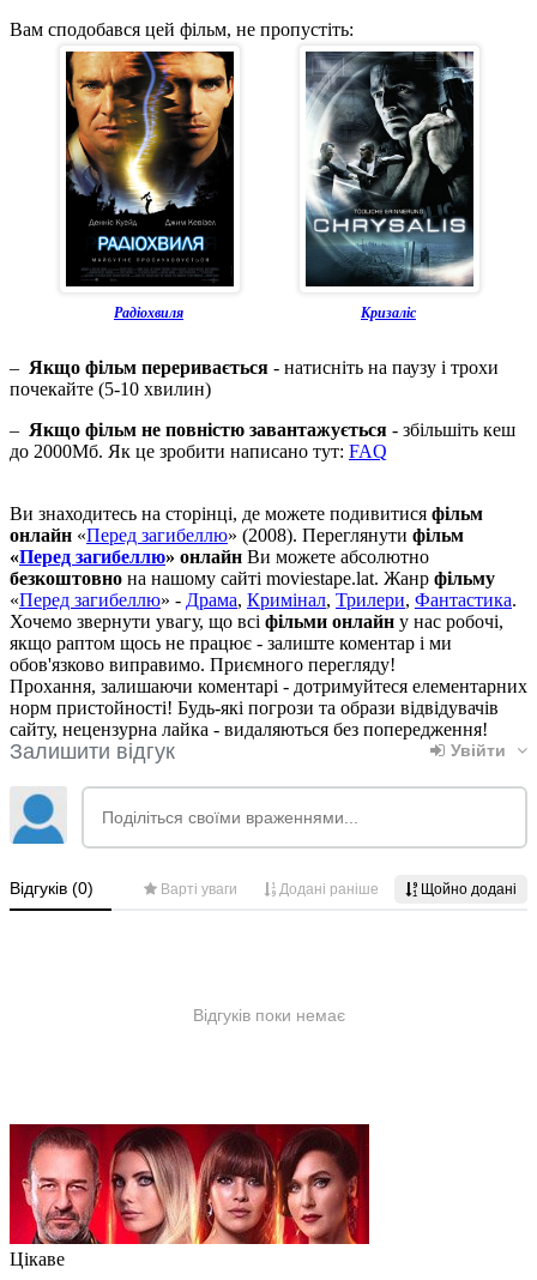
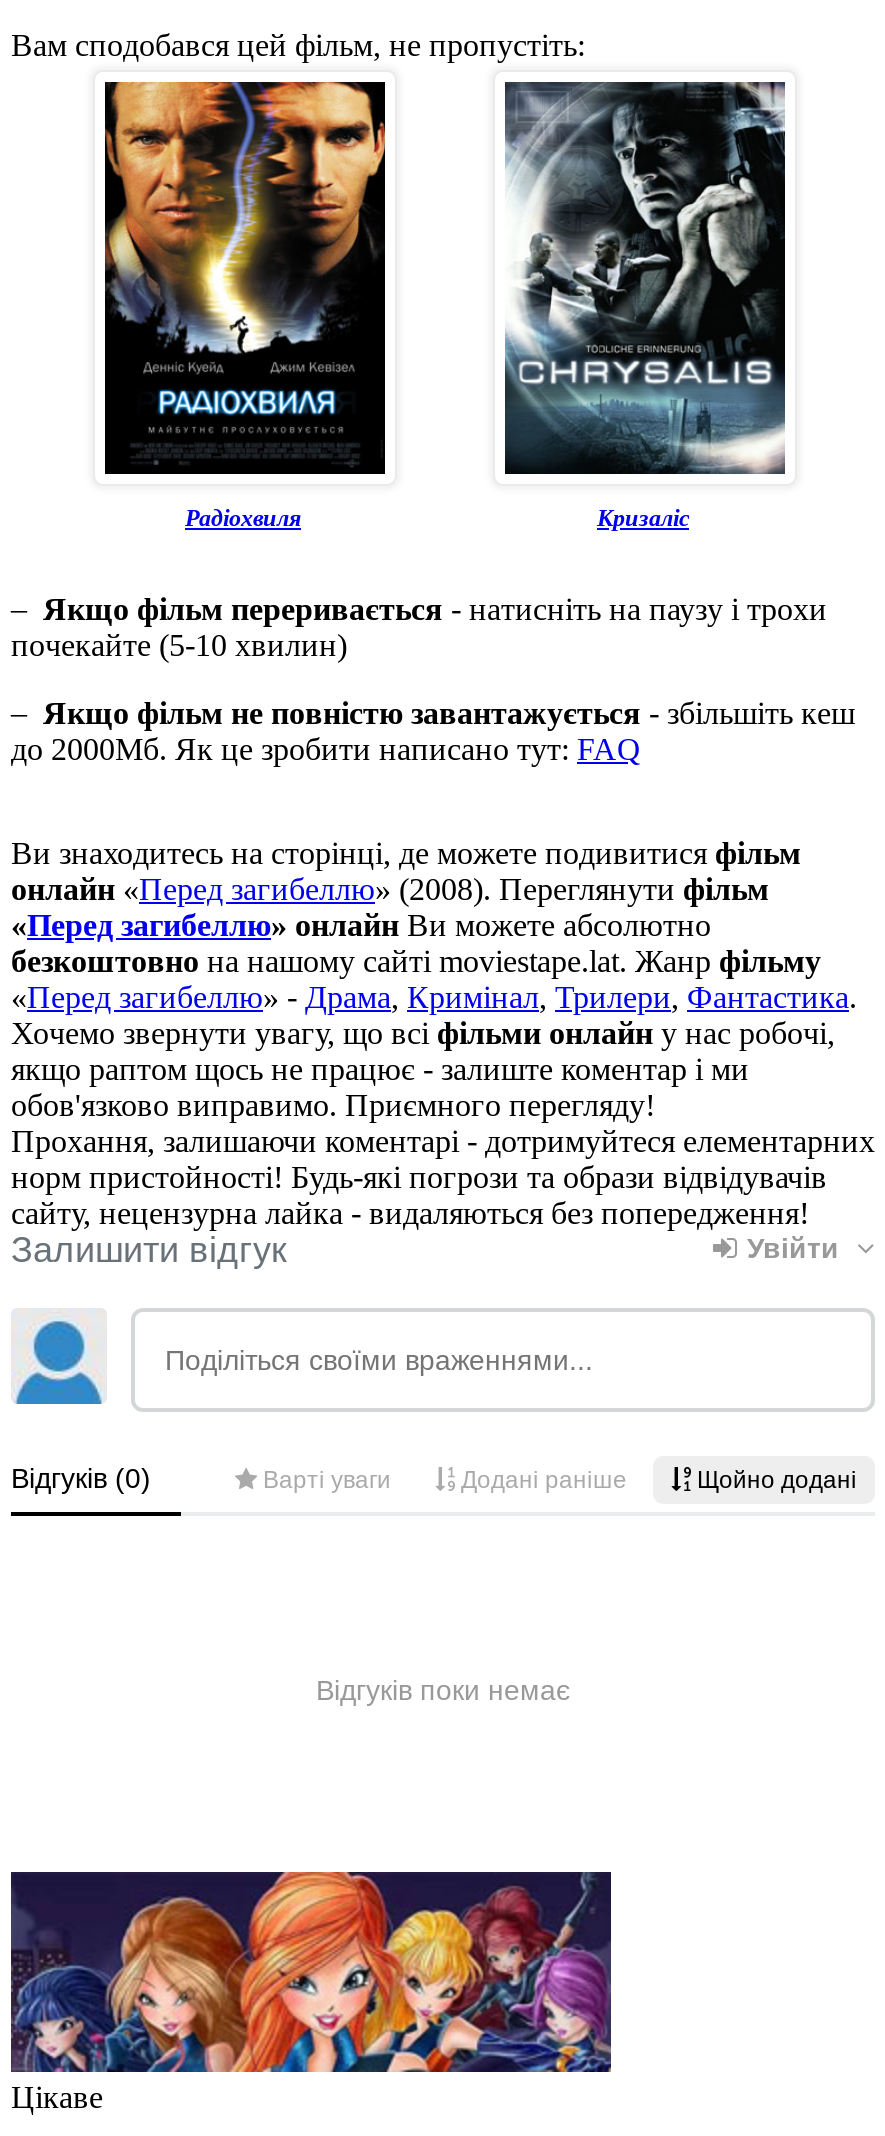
- [image]
+ [image]
